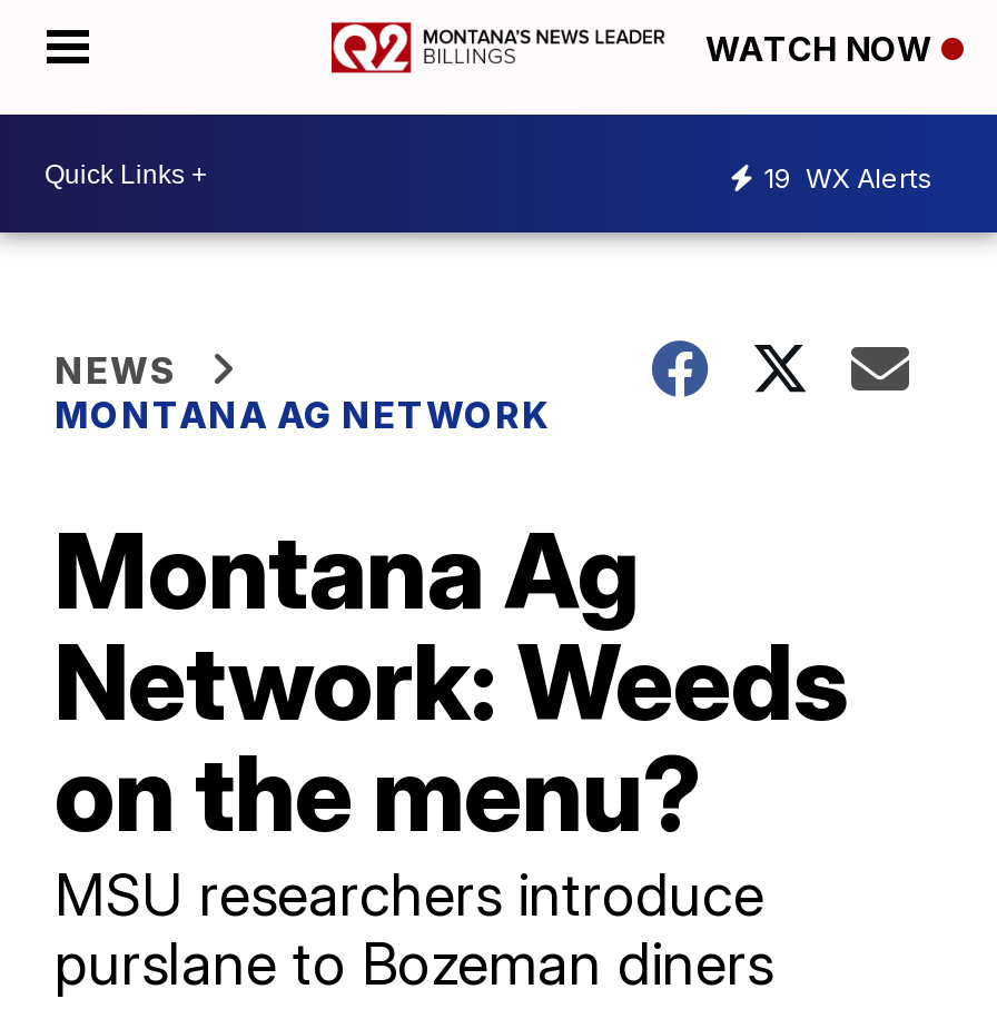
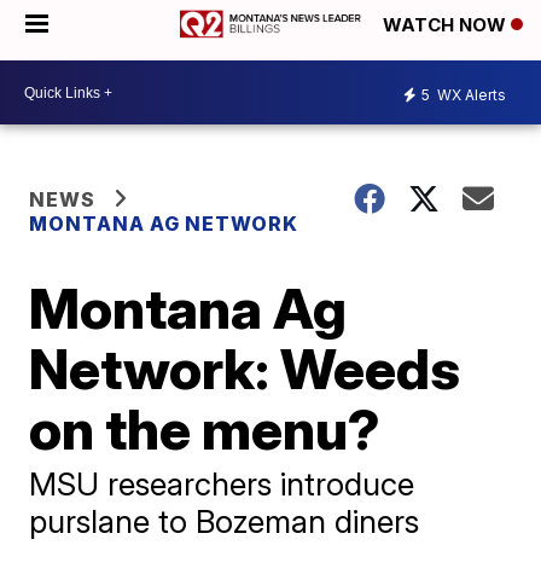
- 19 WX Alerts
+ 5 WX Alerts
